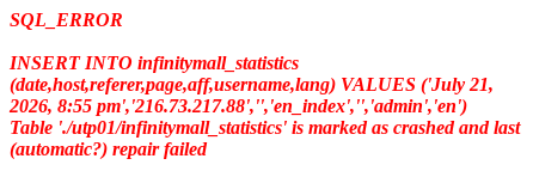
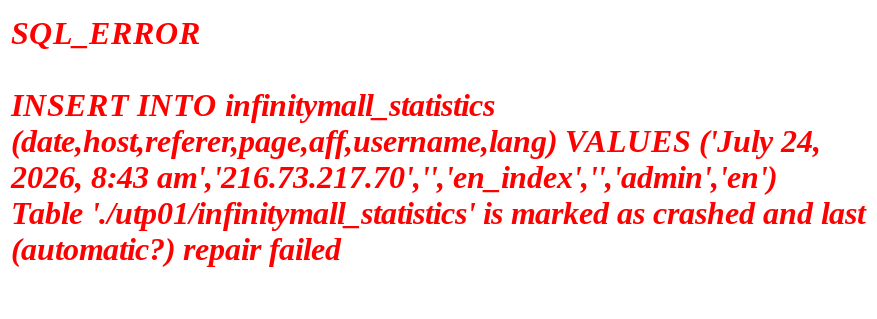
- (date,host,referer,page,aff,username,lang) VALUES ('July 21,
- 2026, 8:55 pm','216.73.217.88','','en_index','','admin','en')
+ (date,host,referer,page,aff,username,lang) VALUES ('July 24,
+ 2026, 8:43 am','216.73.217.70','','en_index','','admin','en')
